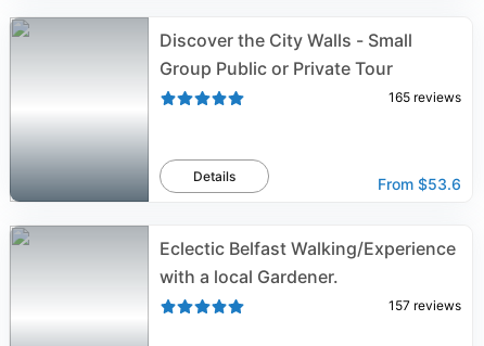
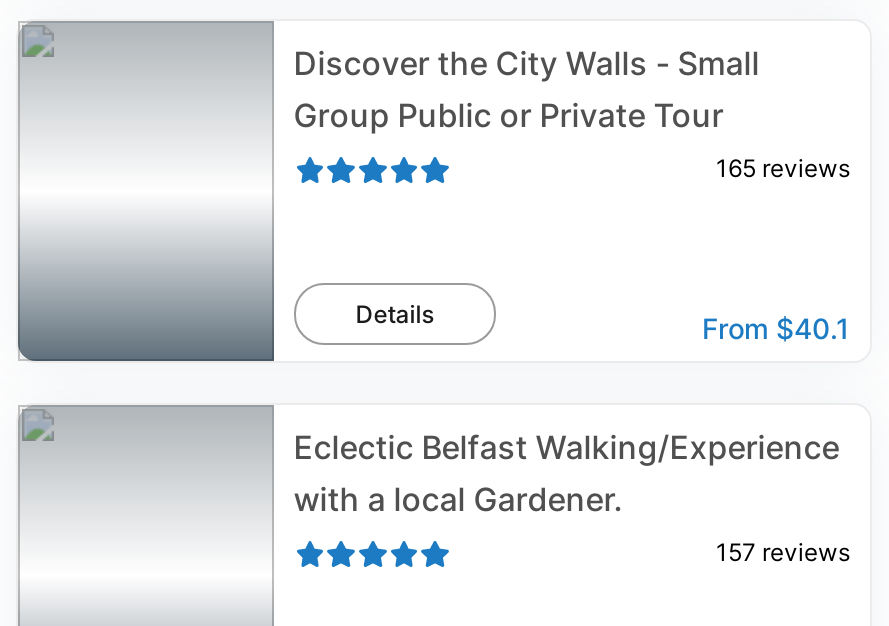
- From $53.6
+ From $40.1
